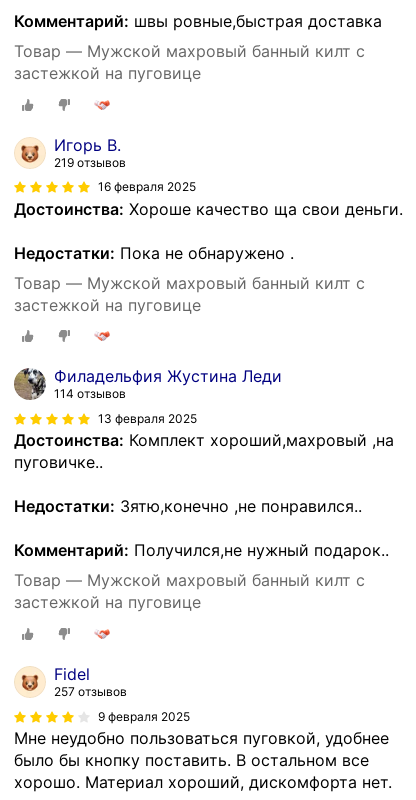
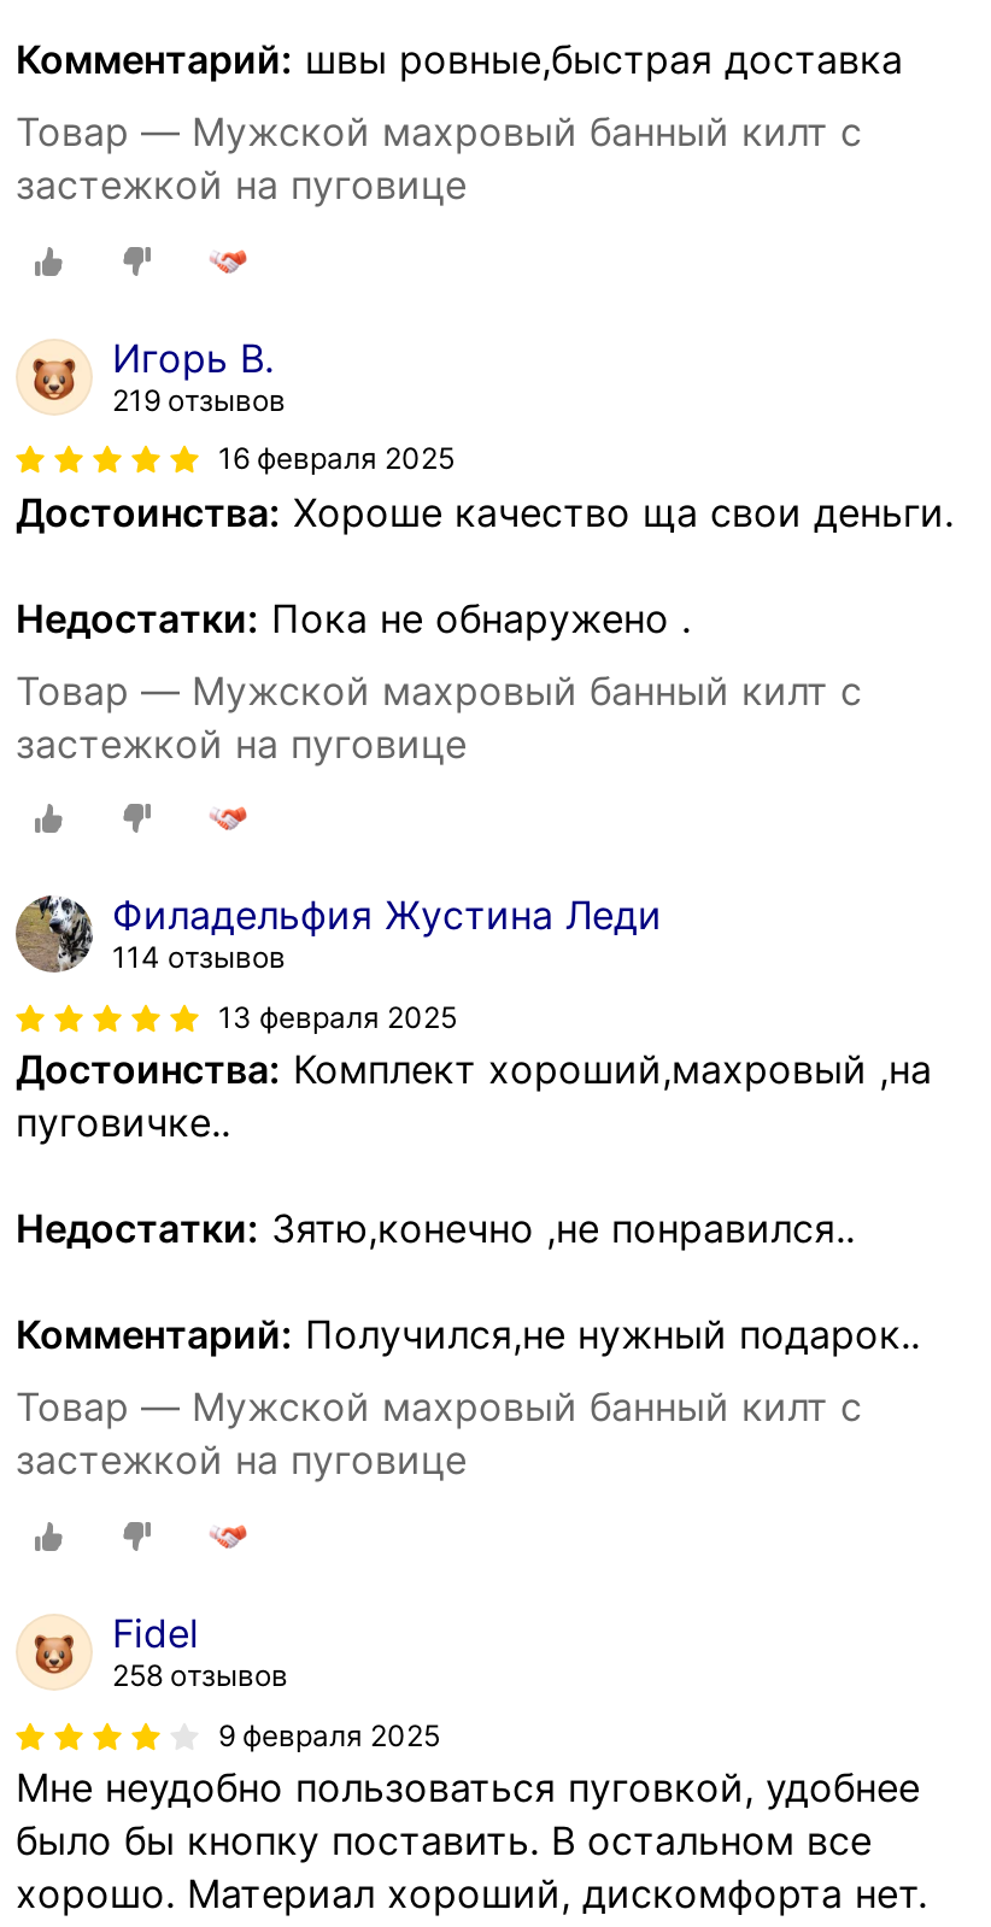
- 257 отзывов
+ 258 отзывов
